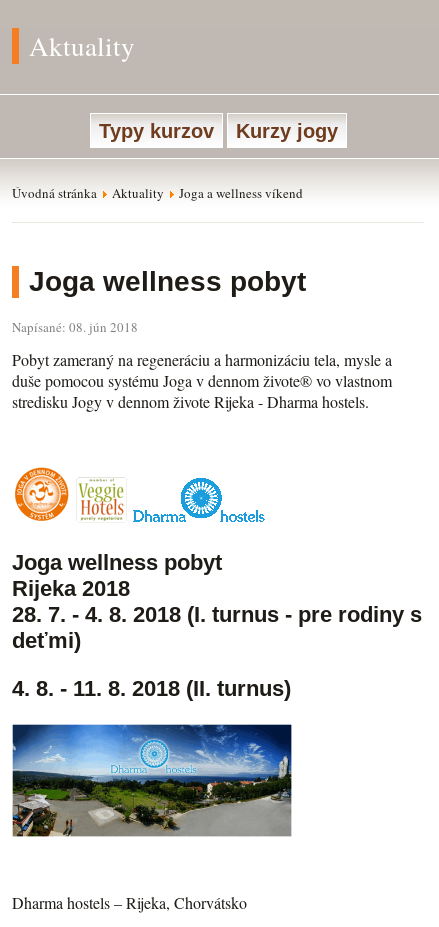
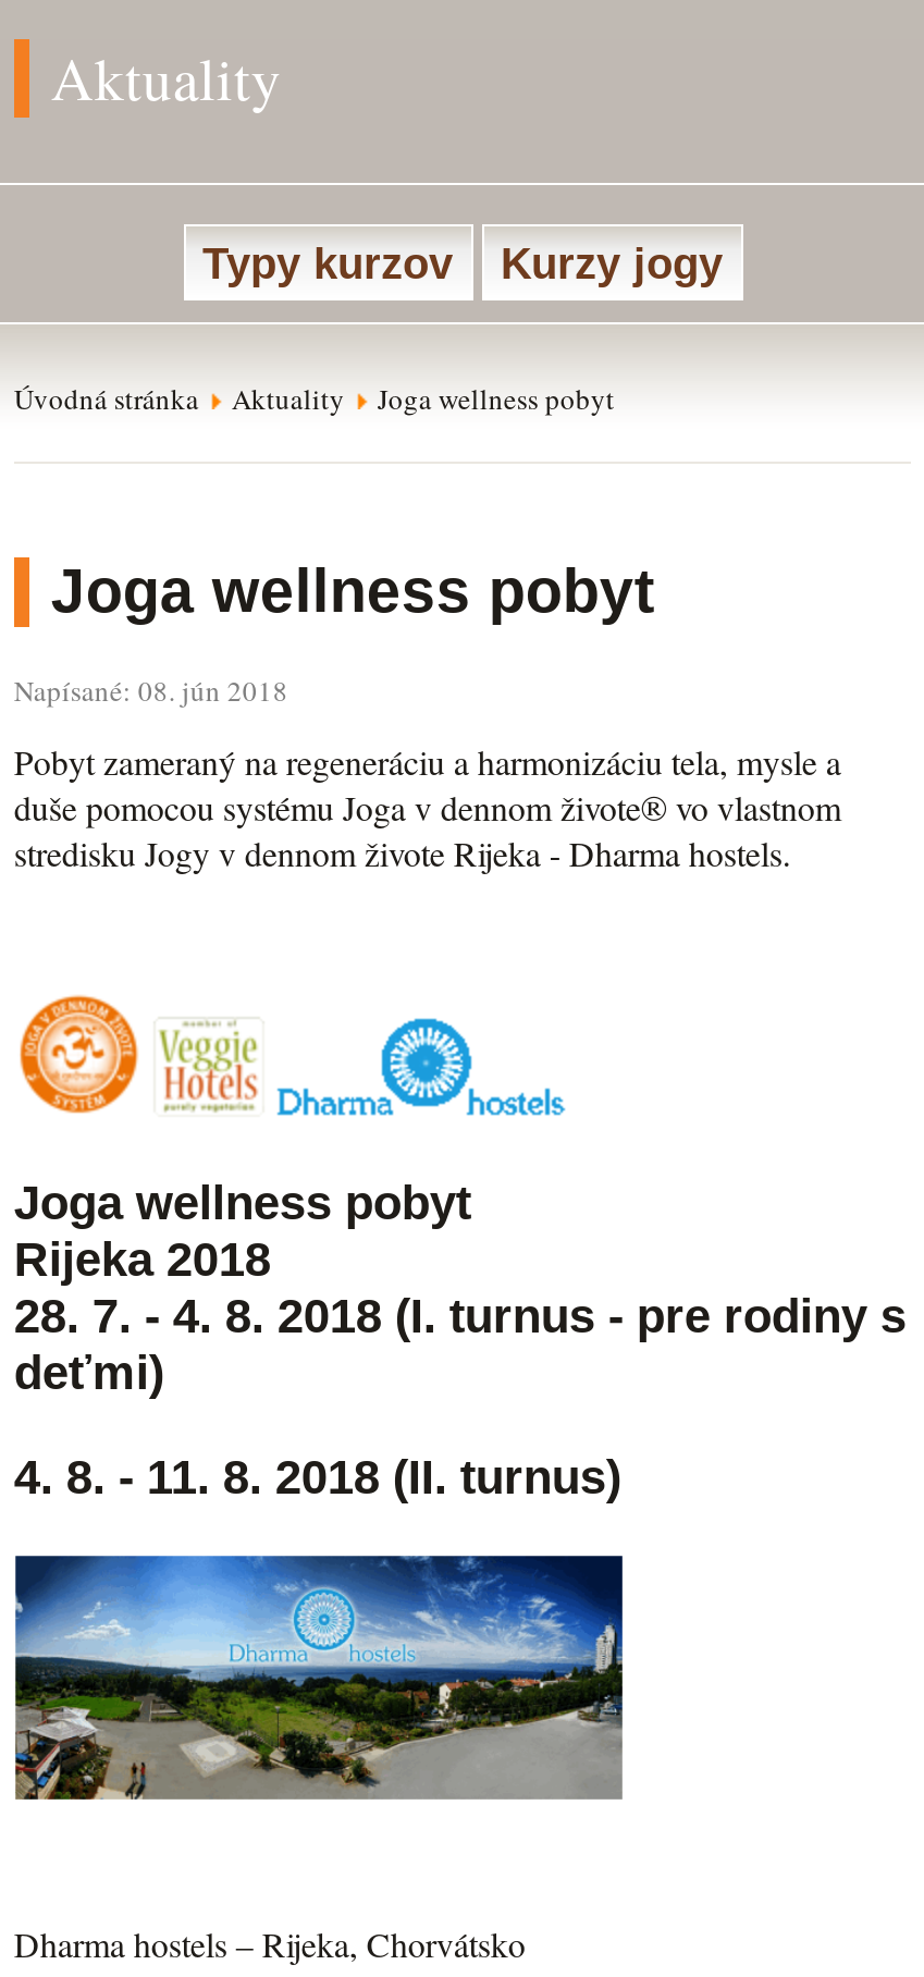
- Joga a wellness víkend
+ Joga wellness pobyt
